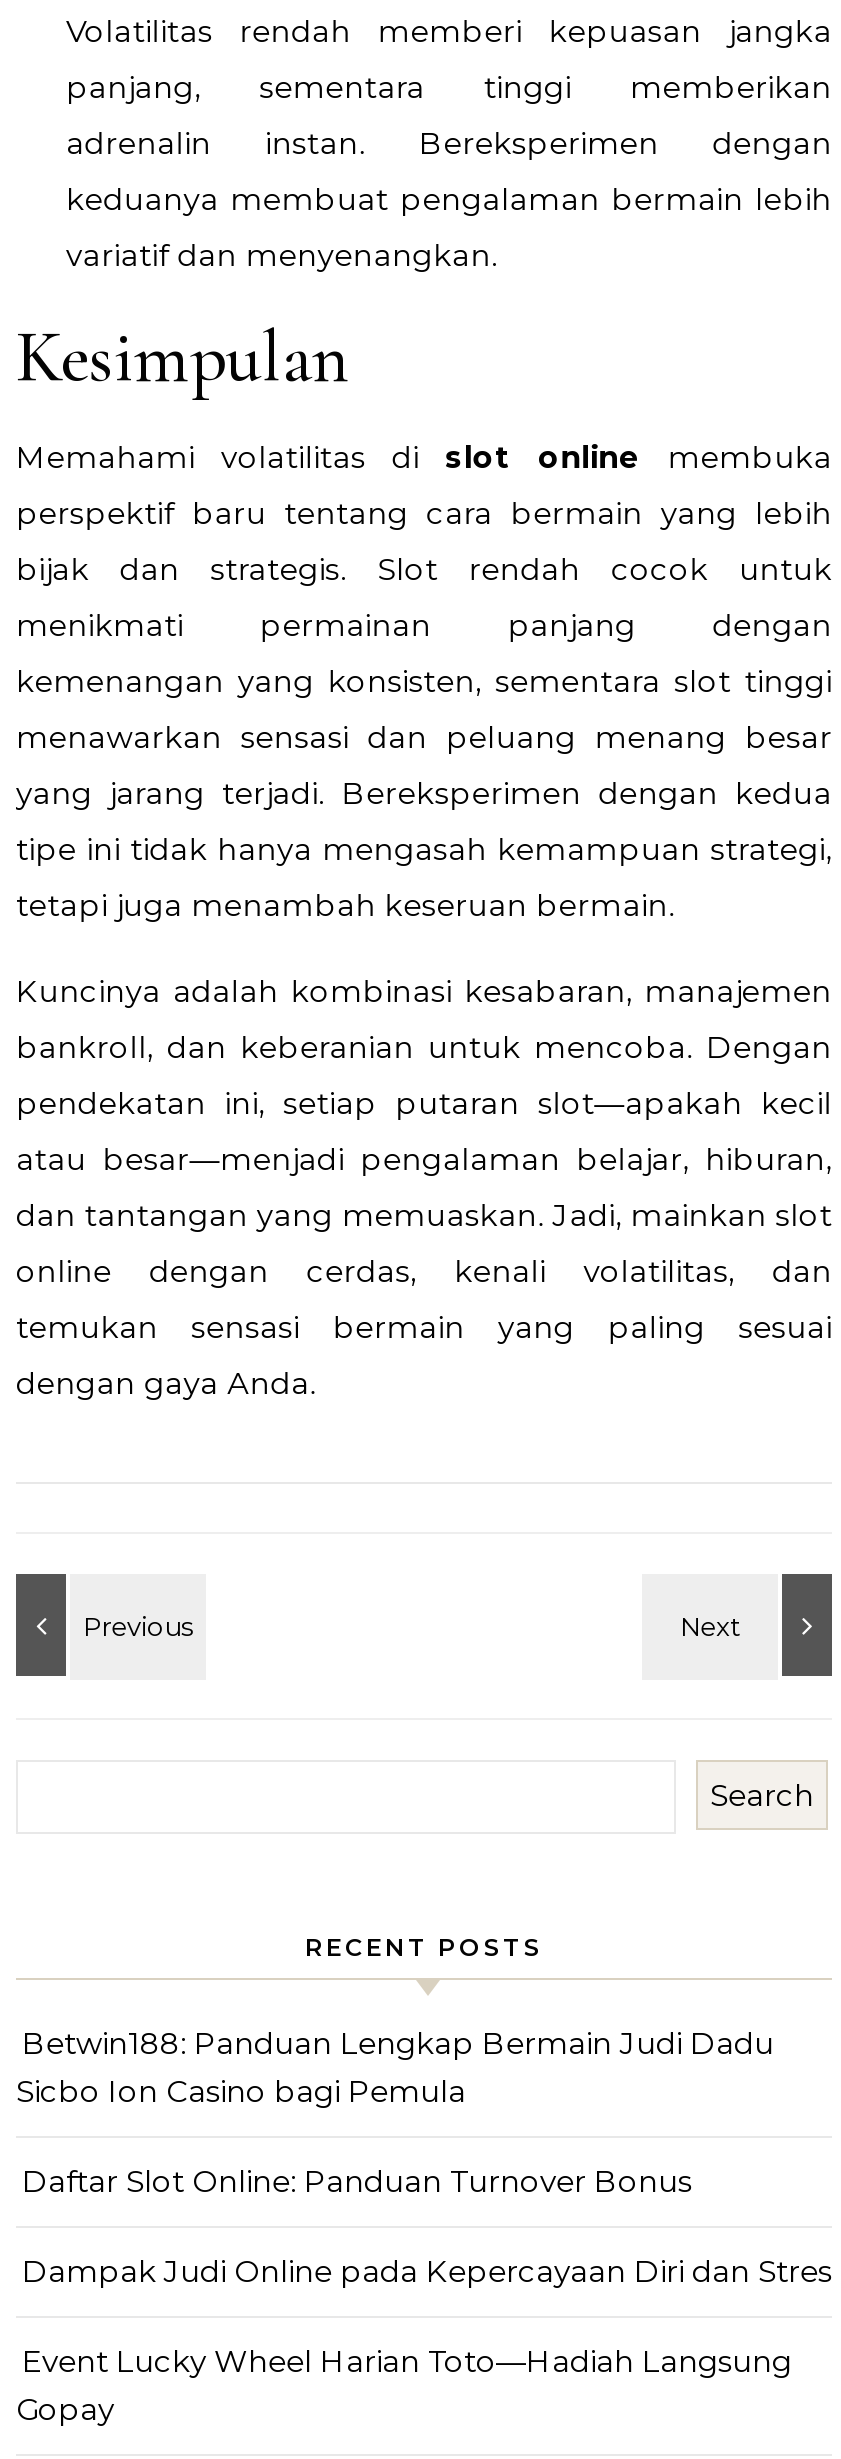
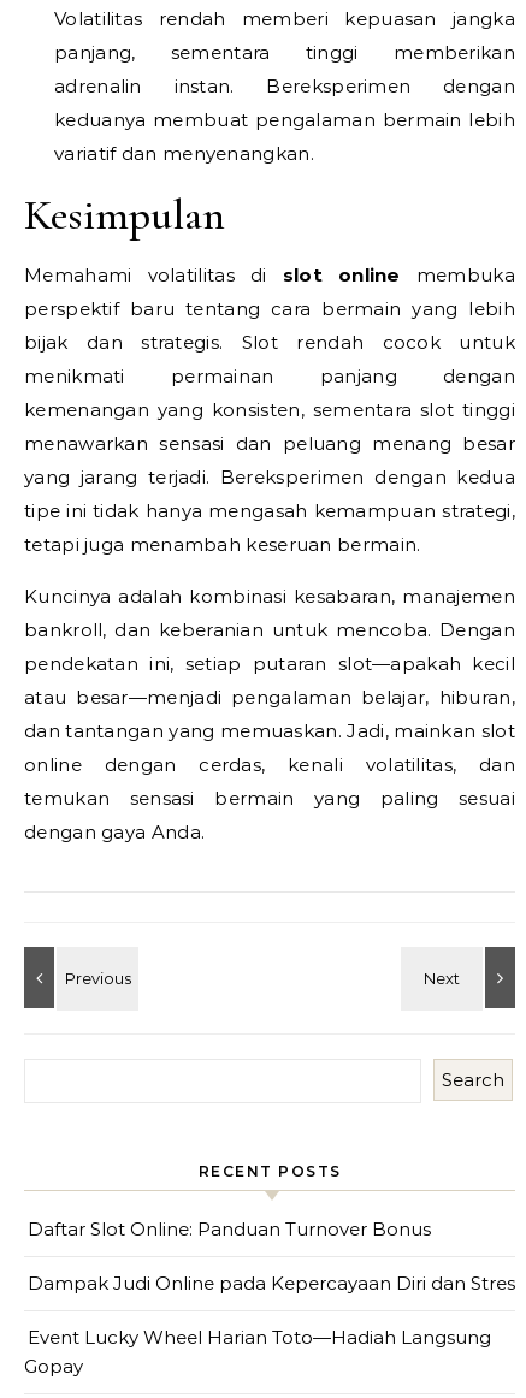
- Betwin188: Panduan Lengkap Bermain Judi Dadu
- Sicbo Ion Casino bagi Pemula
